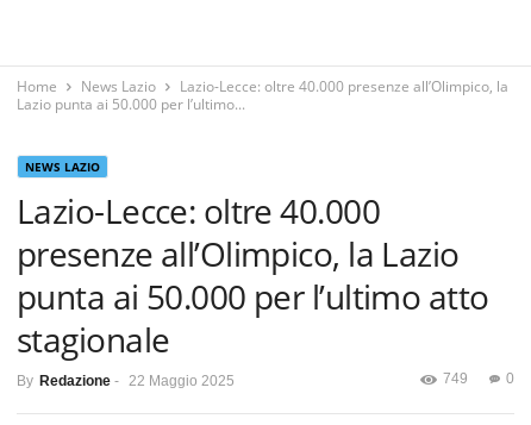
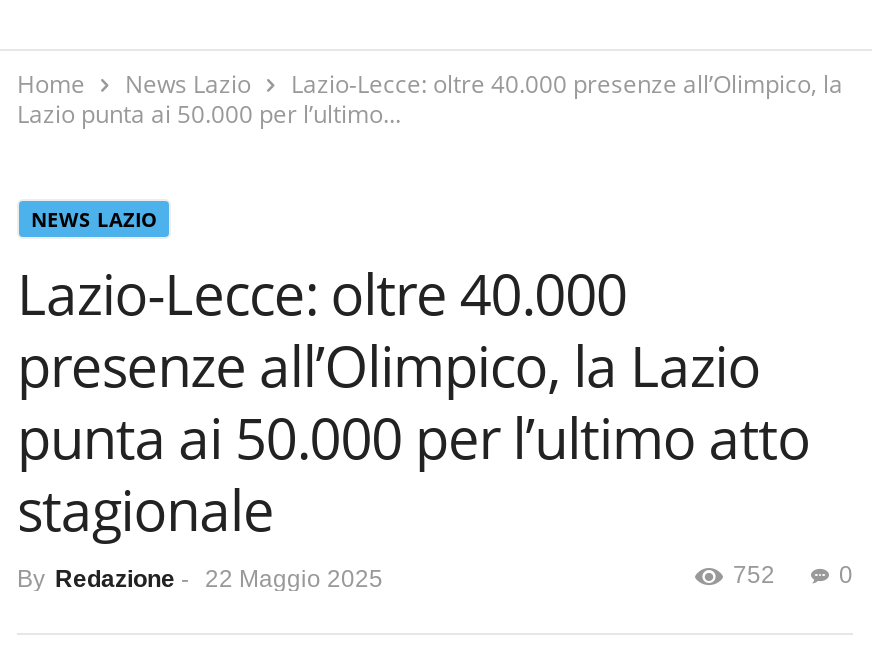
- 749
+ 752
